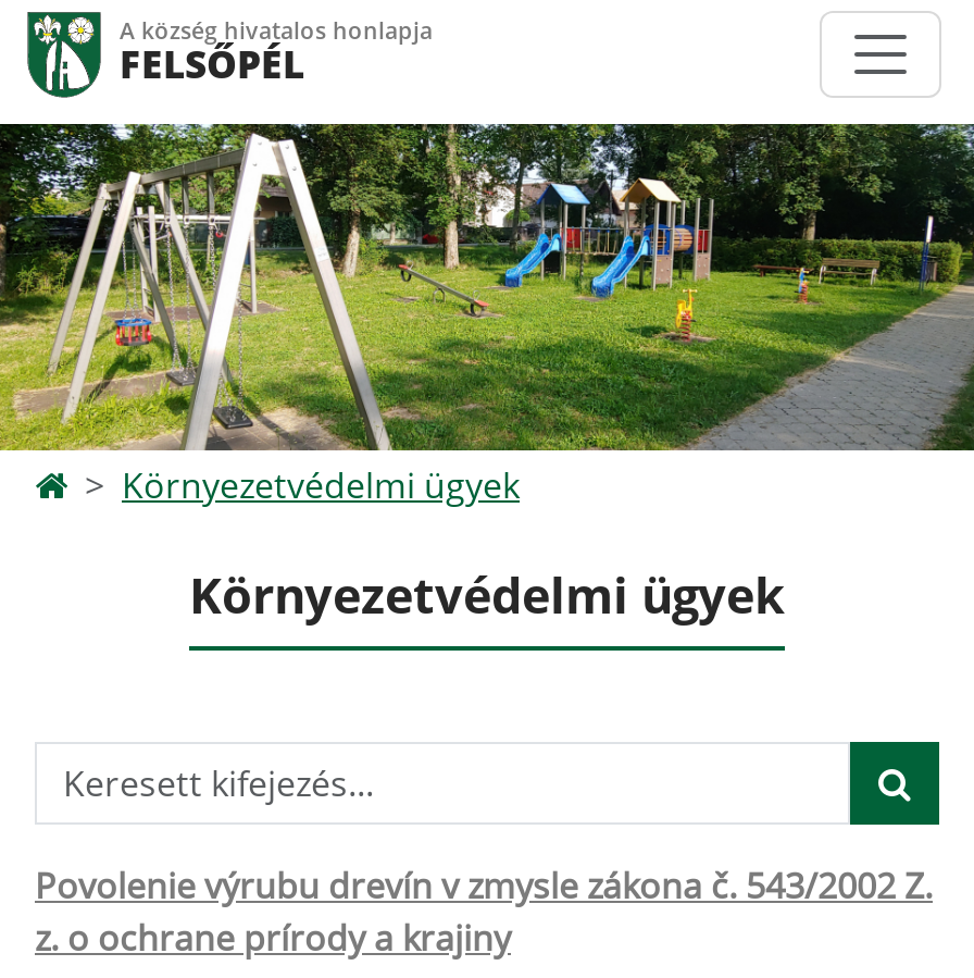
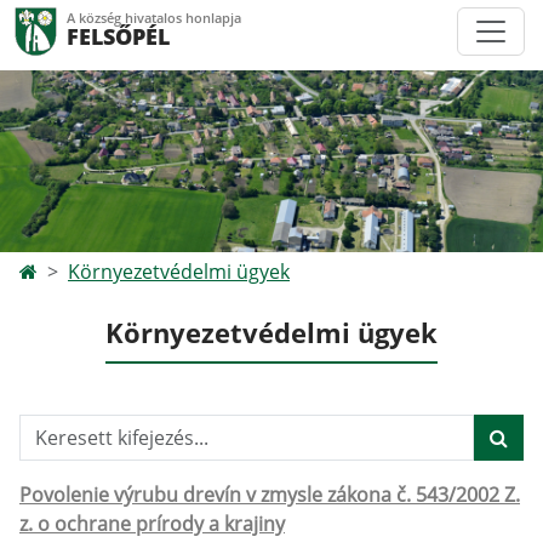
- [image]
+ [image]
